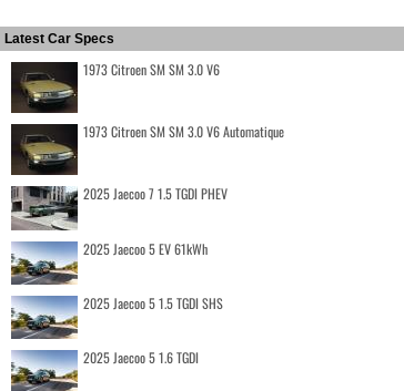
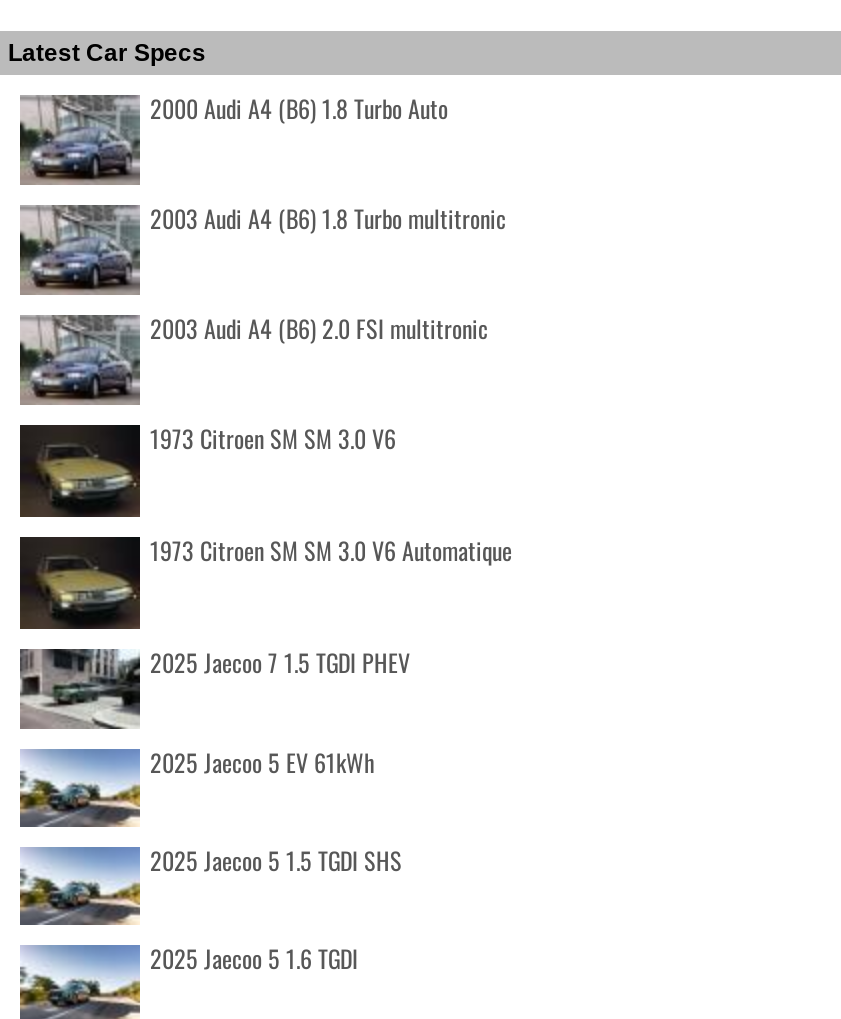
+ [image]
+ 2000 Audi A4 (B6) 1.8 Turbo Auto
+ 2003 Audi A4 (B6) 1.8 Turbo multitronic
+ 2003 Audi A4 (B6) 2.0 FSI multitronic

+ [image]

+ [image]
